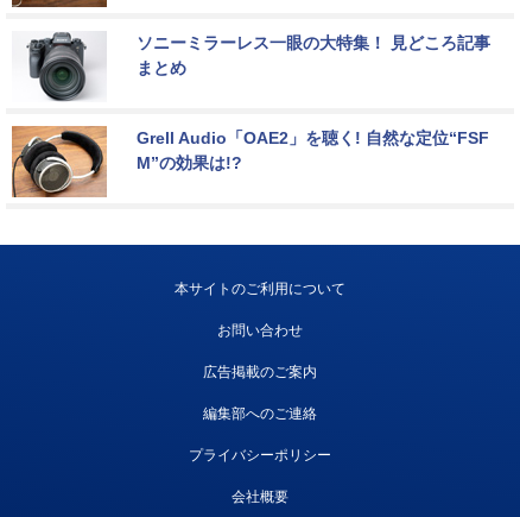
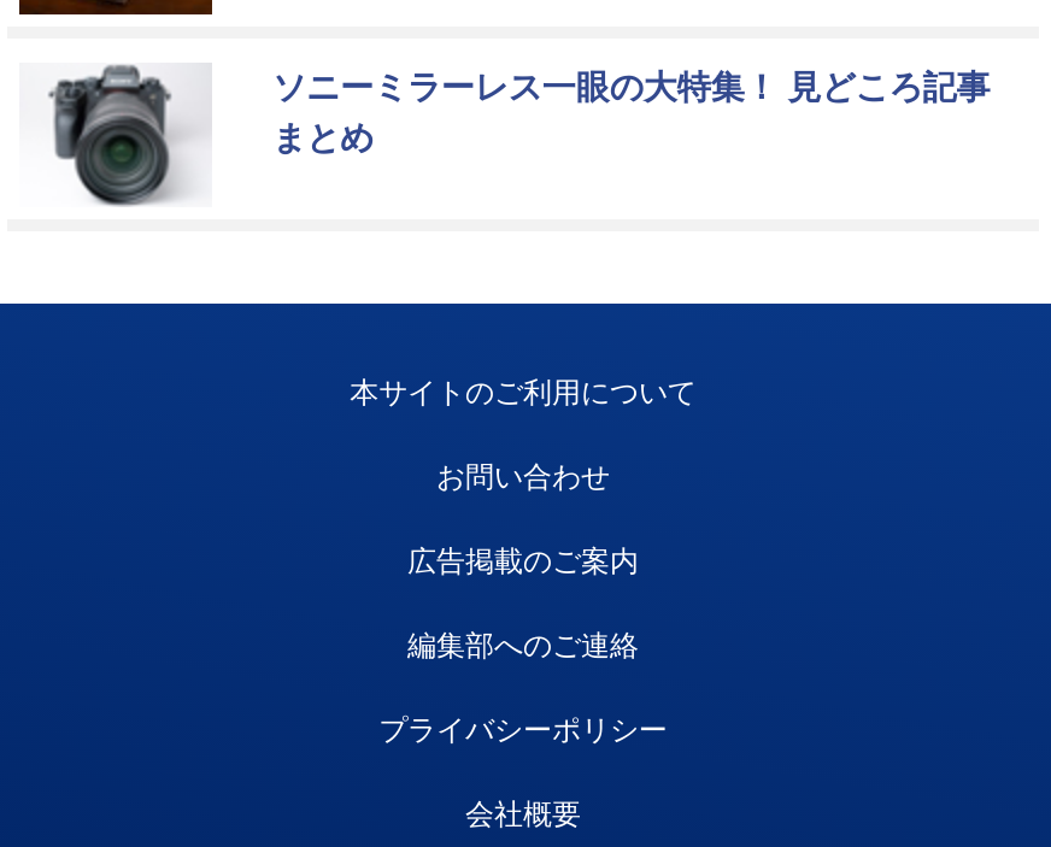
- [image]
- Grell Audio「OAE2」を聴く! 自然な定位“FSF
- M”の効果は!?
